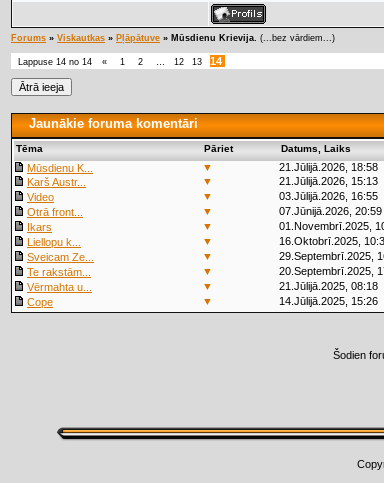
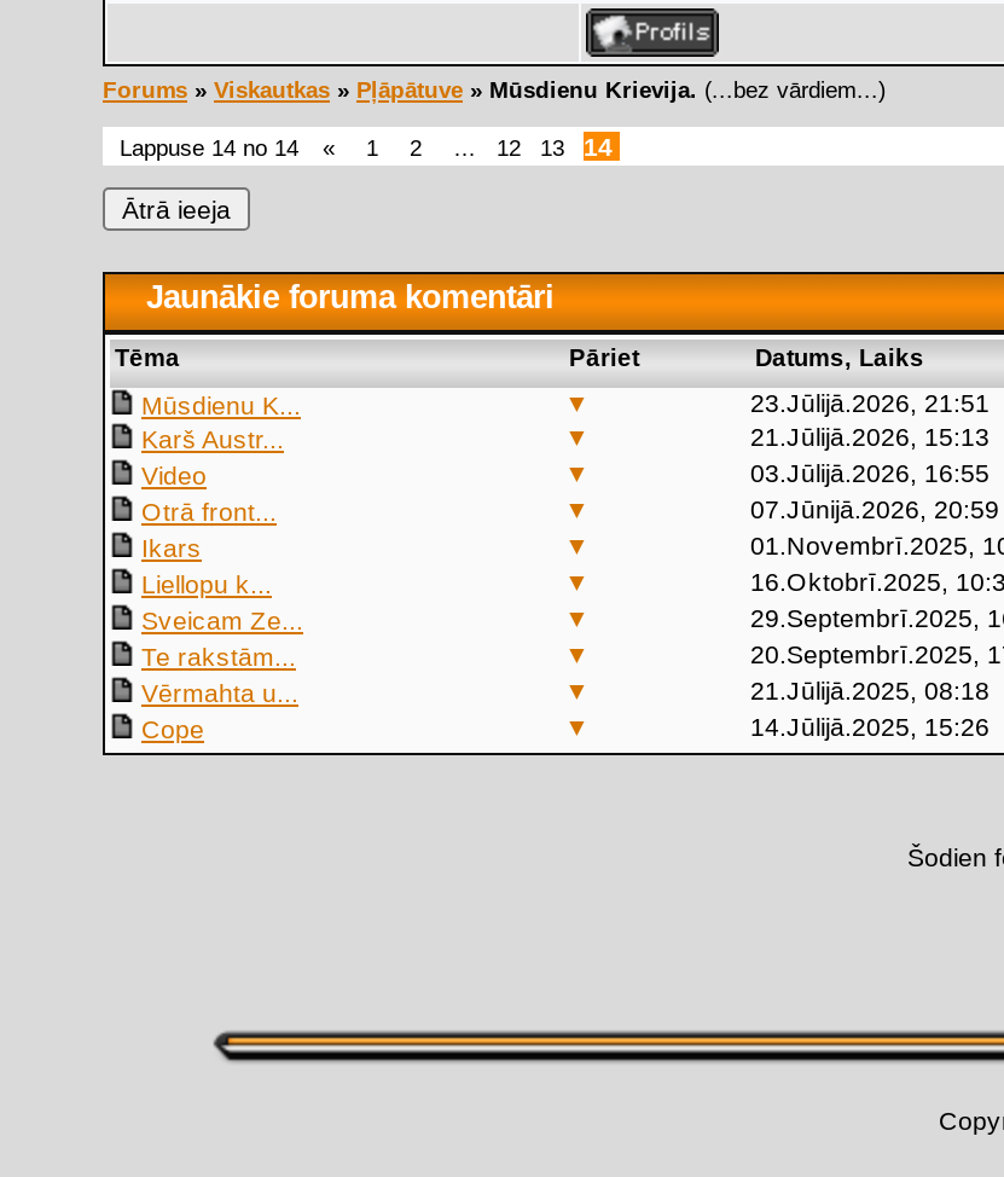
- 21.Jūlijā.2026, 18:58
+ 23.Jūlijā.2026, 21:51
